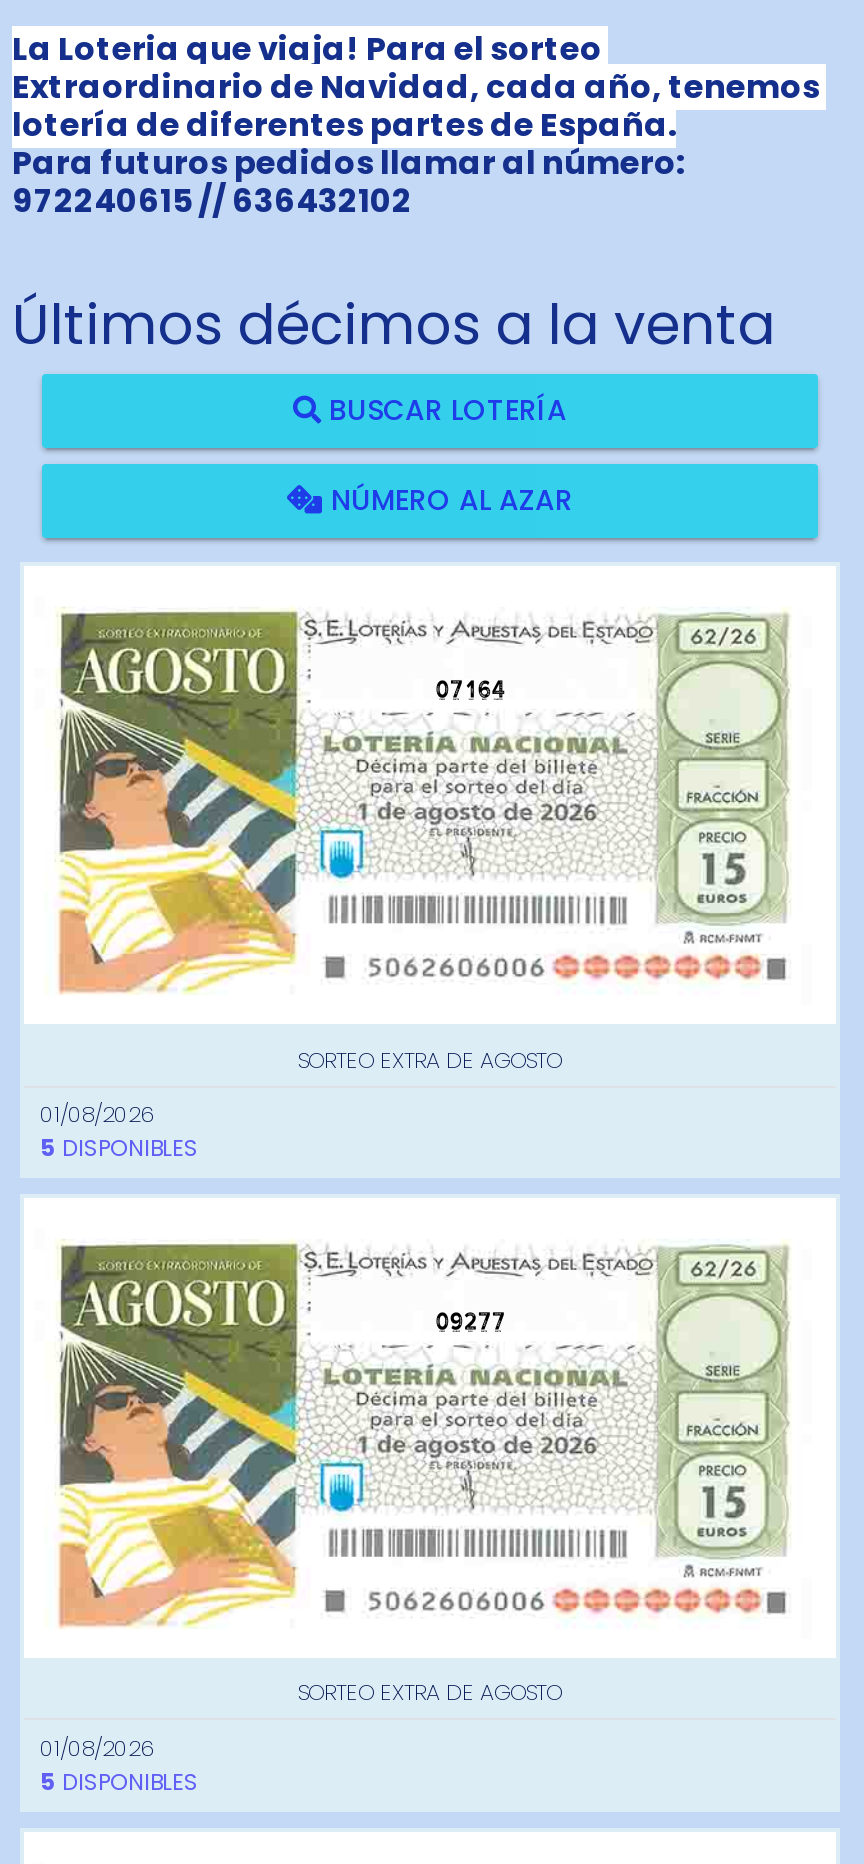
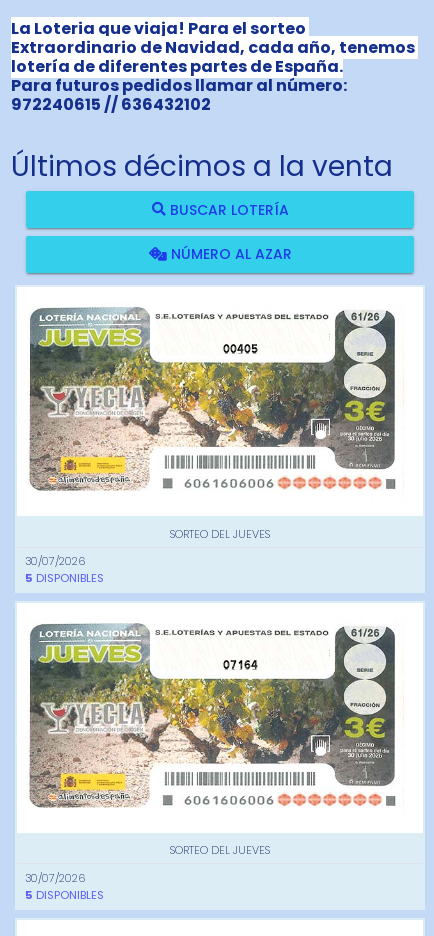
- [image]
- 07164
+ [image]
+ 00405

- SORTEO EXTRA DE AGOSTO
+ SORTEO DEL JUEVES

- 01/08/2026
+ 30/07/2026

- [image]
- 09277
+ [image]
+ 07164

- SORTEO EXTRA DE AGOSTO
+ SORTEO DEL JUEVES

- 01/08/2026
+ 30/07/2026
